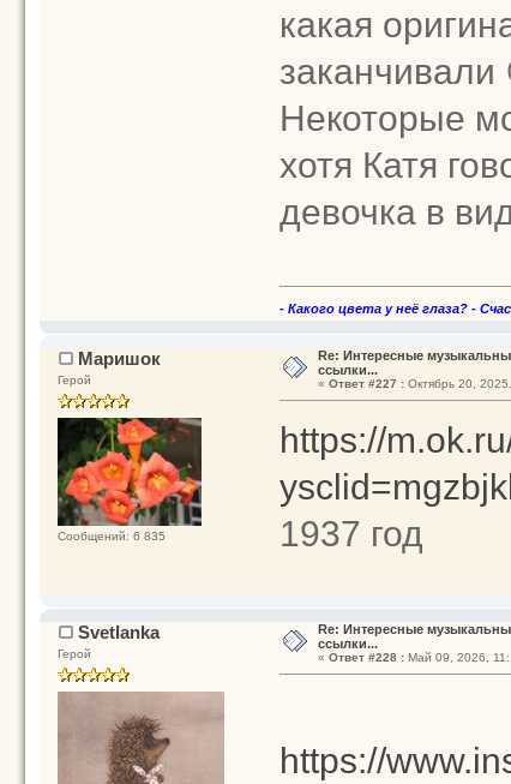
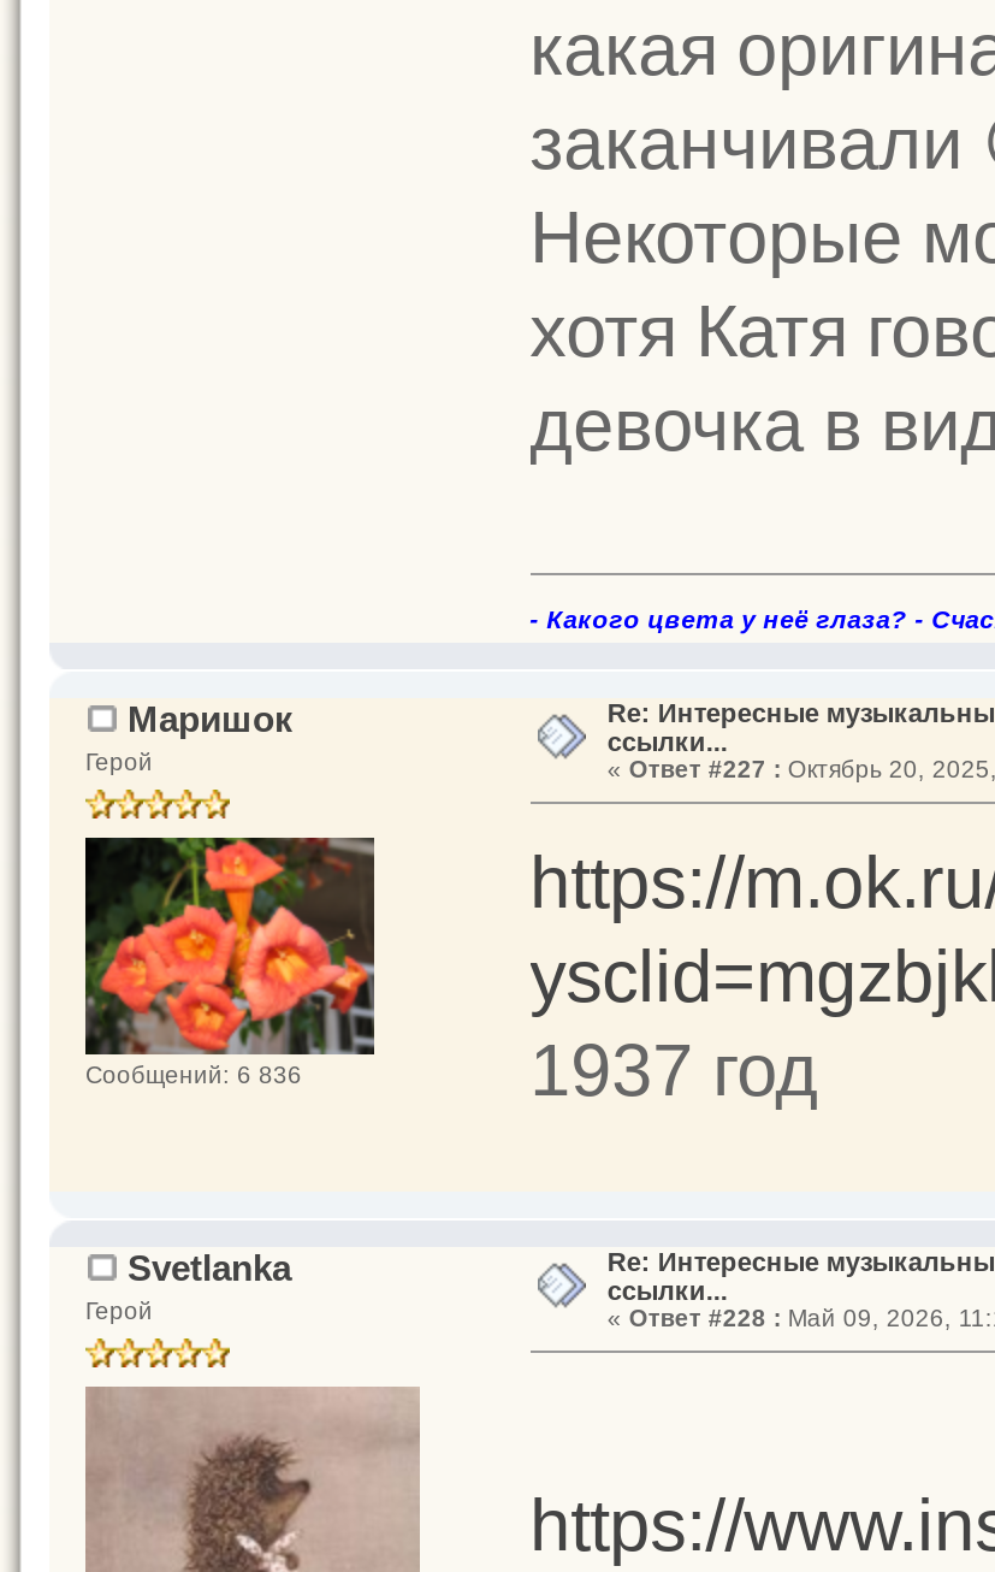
- Сообщений: 6 835
+ Сообщений: 6 836
